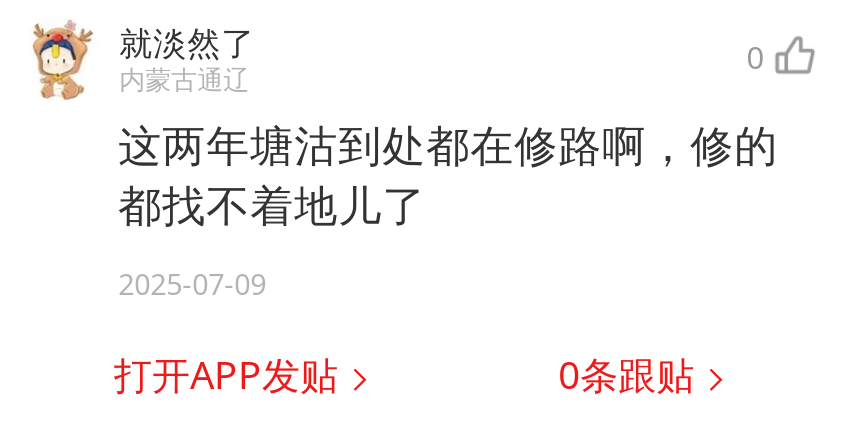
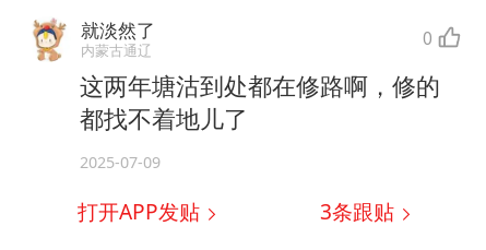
- 0条跟贴
+ 3条跟贴
